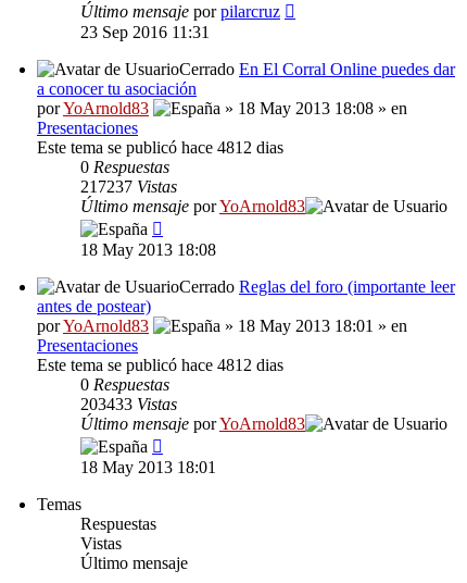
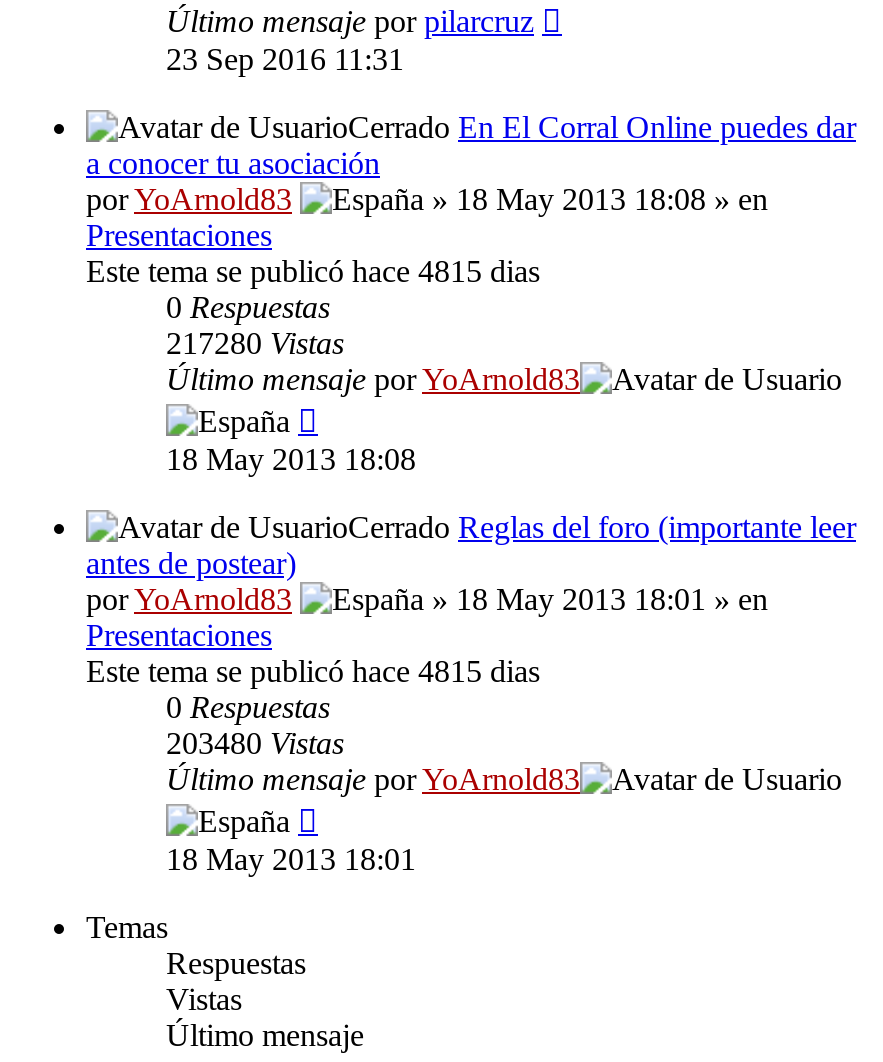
- Este tema se publicó hace 4812 dias
+ Este tema se publicó hace 4815 dias

- 217237 Vistas
+ 217280 Vistas

- Este tema se publicó hace 4812 dias
+ Este tema se publicó hace 4815 dias

- 203433 Vistas
+ 203480 Vistas
